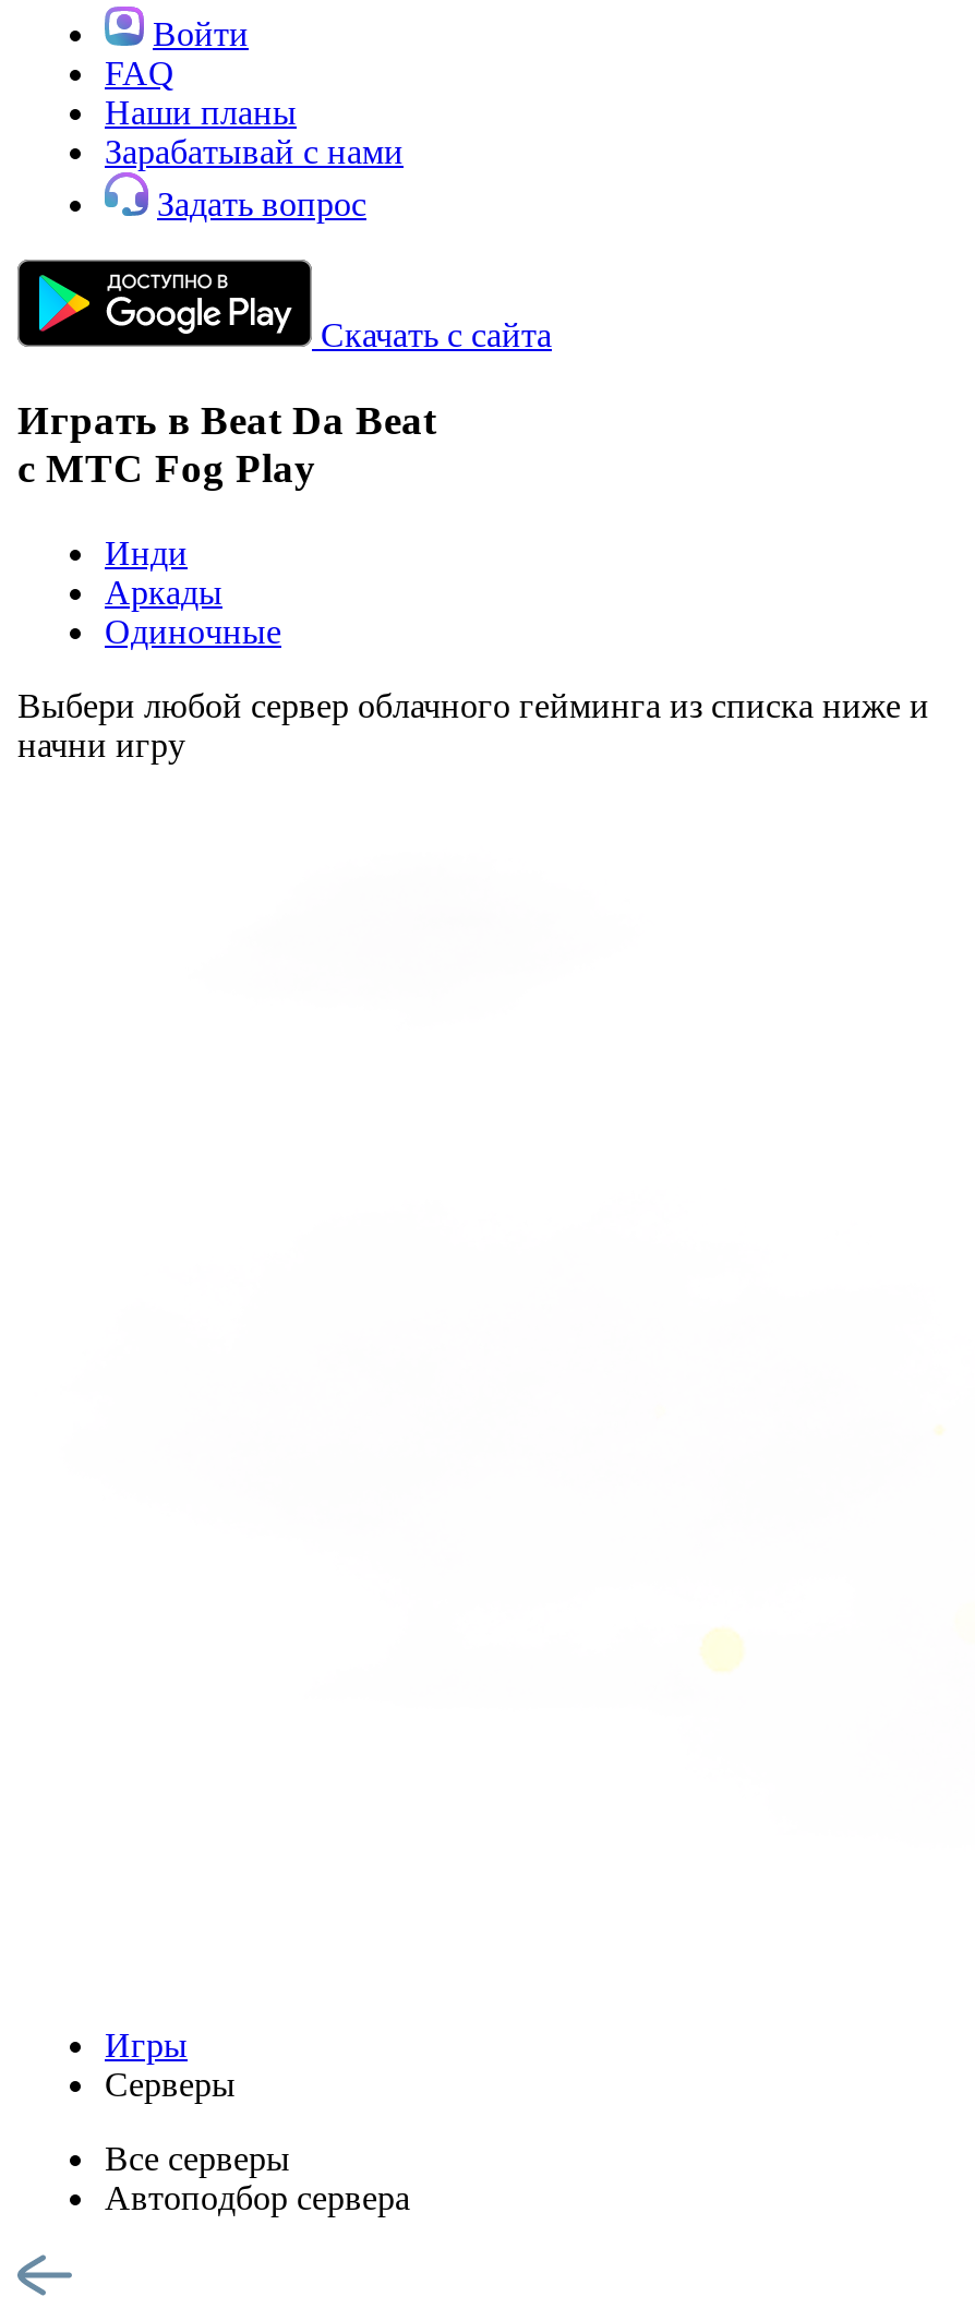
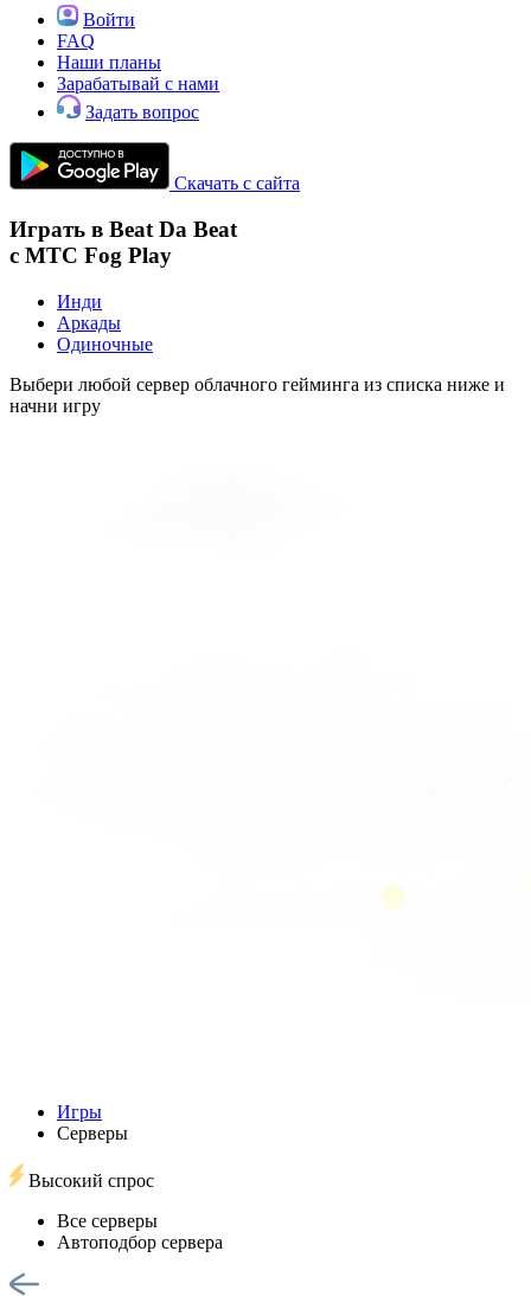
+ Высокий спрос
